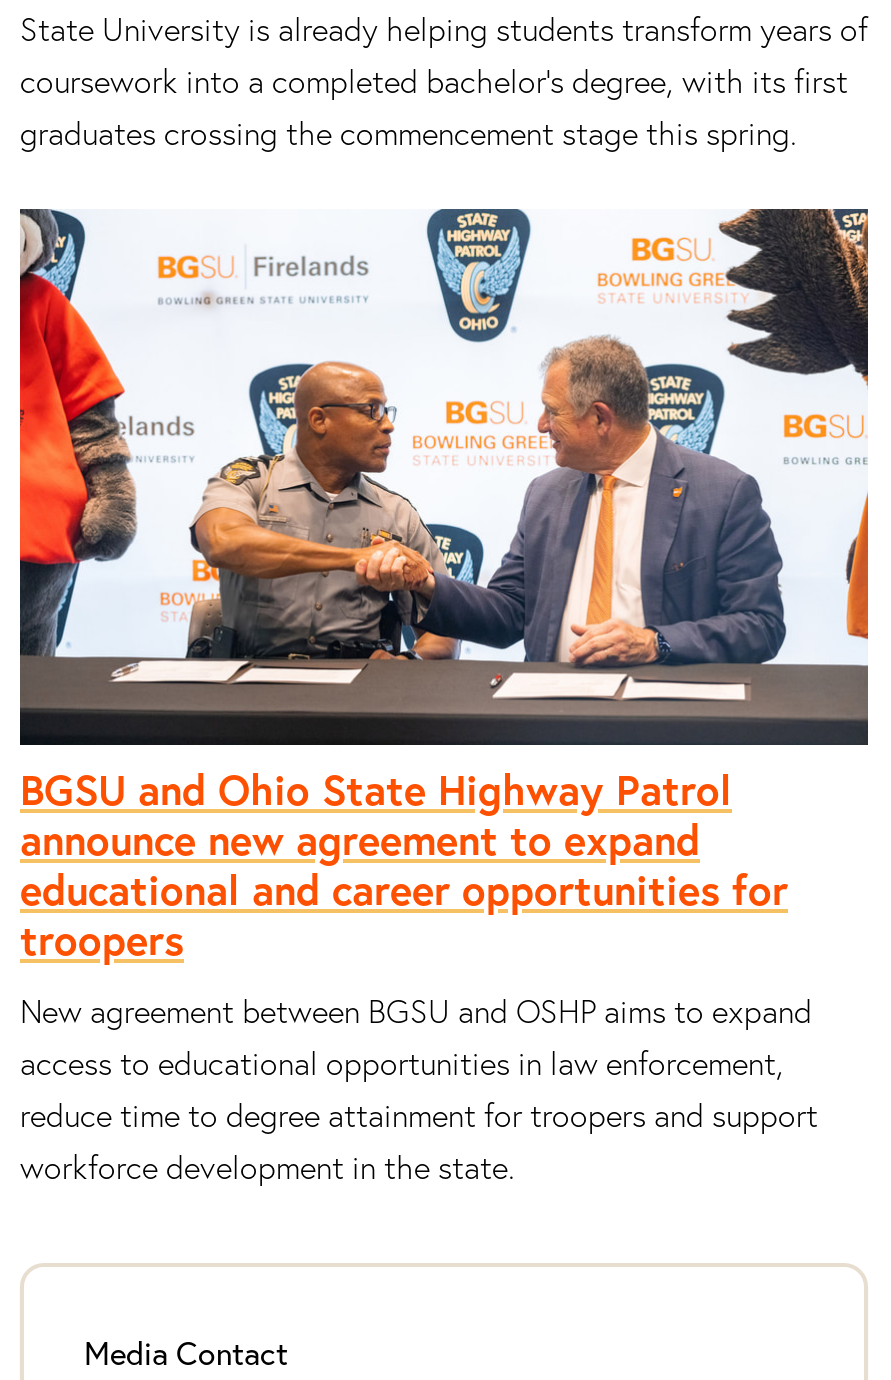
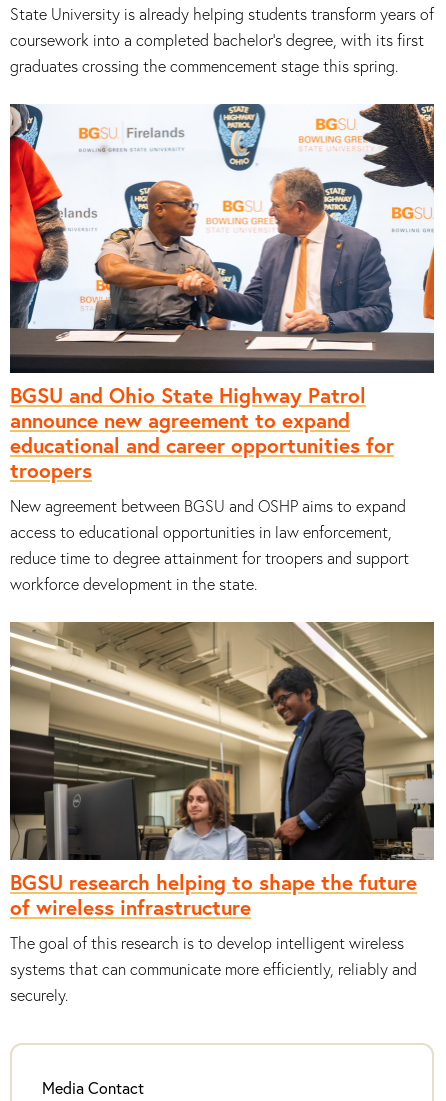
+ [image]
+ BGSU research helping to shape the future
+ of wireless infrastructure
+ The goal of this research is to develop intelligent wireless
+ systems that can communicate more efficiently, reliably and
+ securely.
